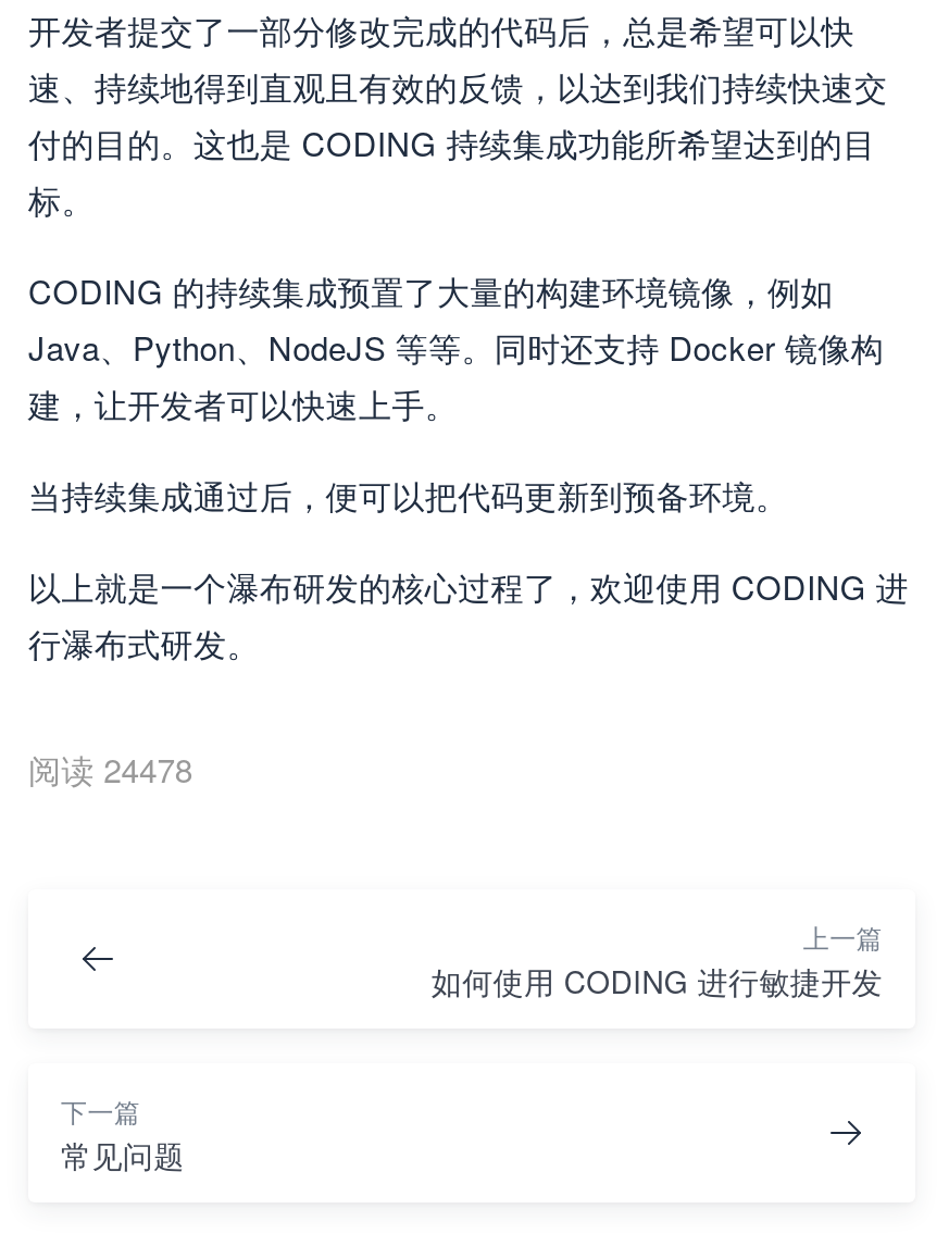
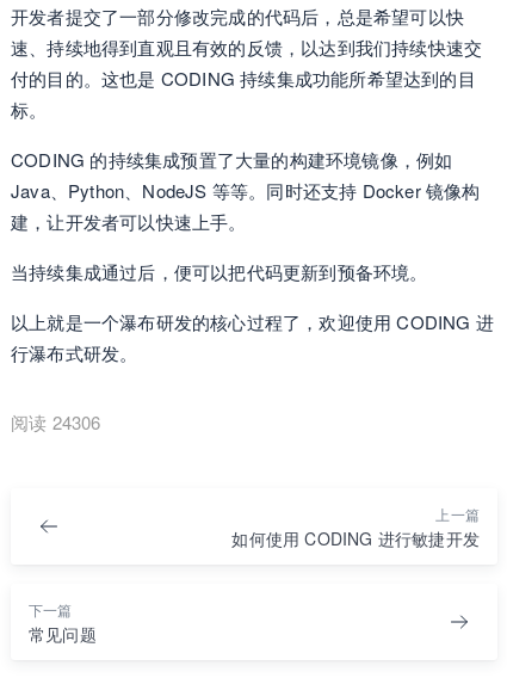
- 阅读 24478
+ 阅读 24306
